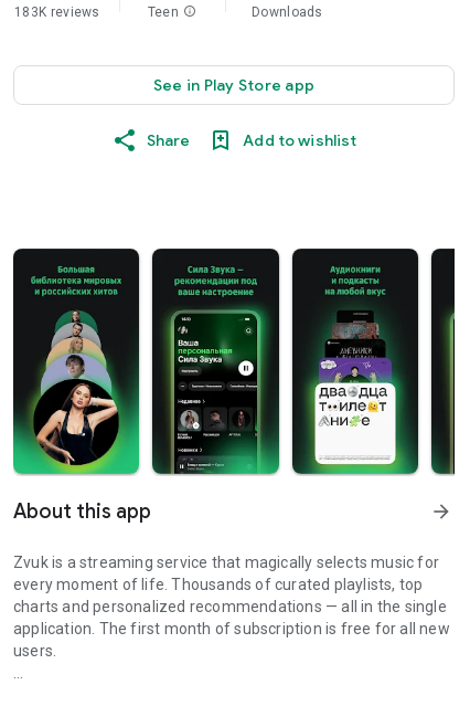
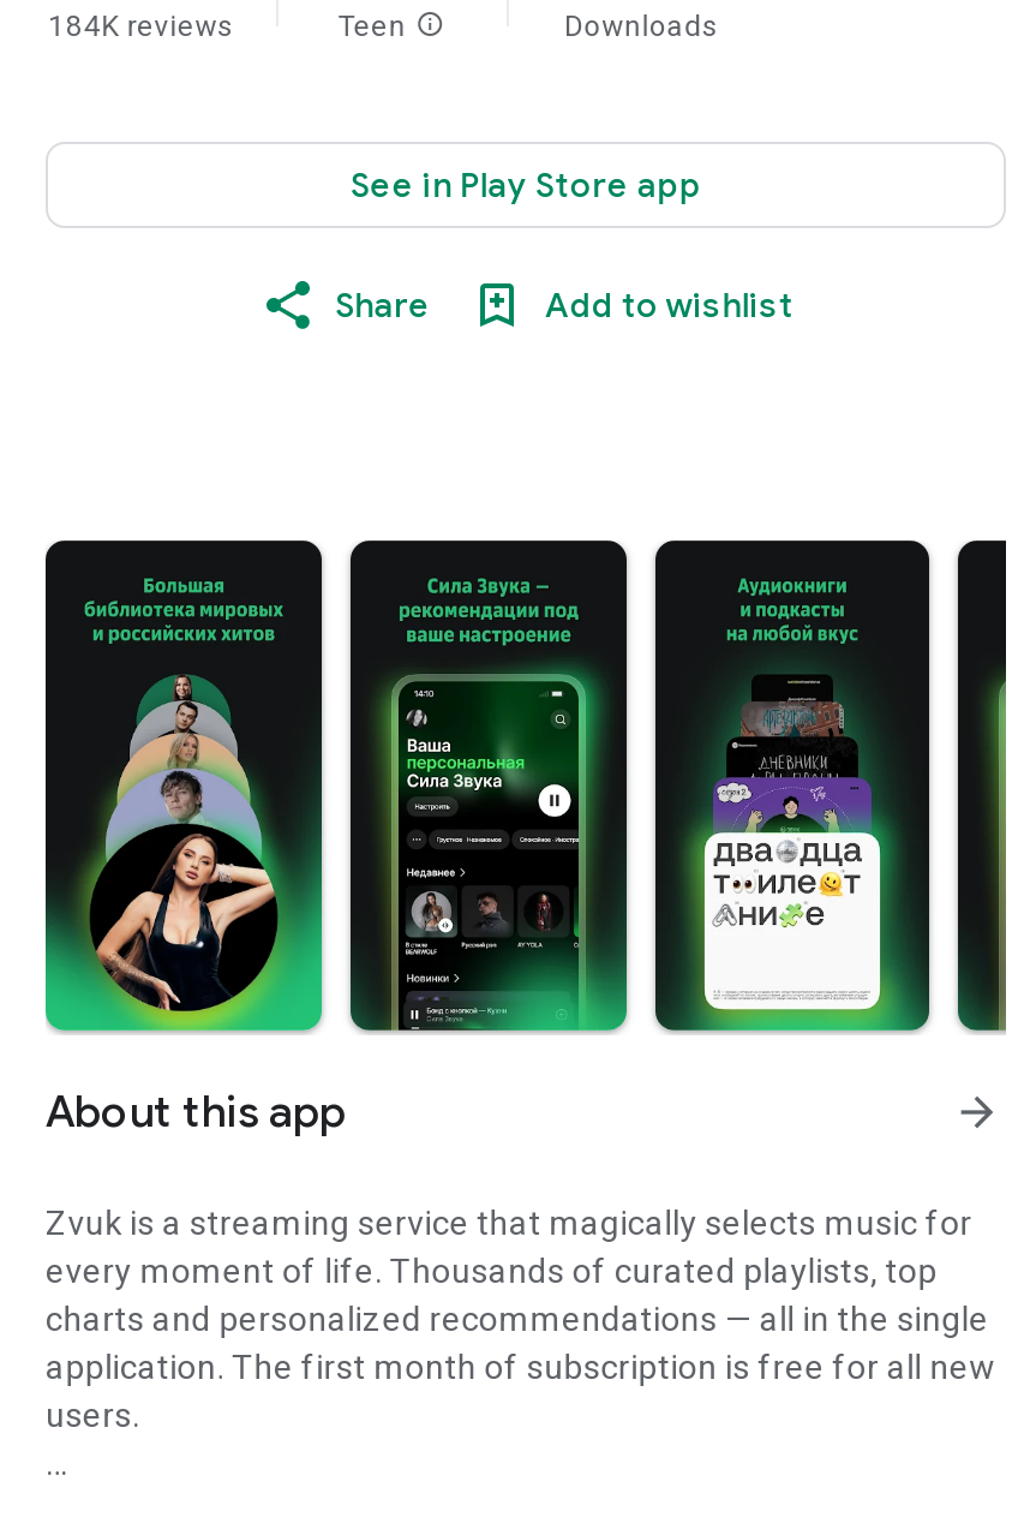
- 183K reviews
+ 184K reviews
